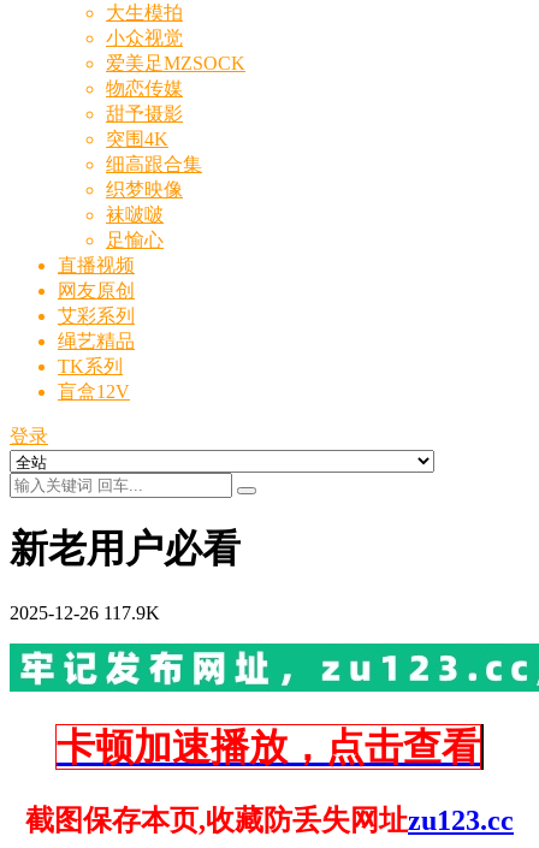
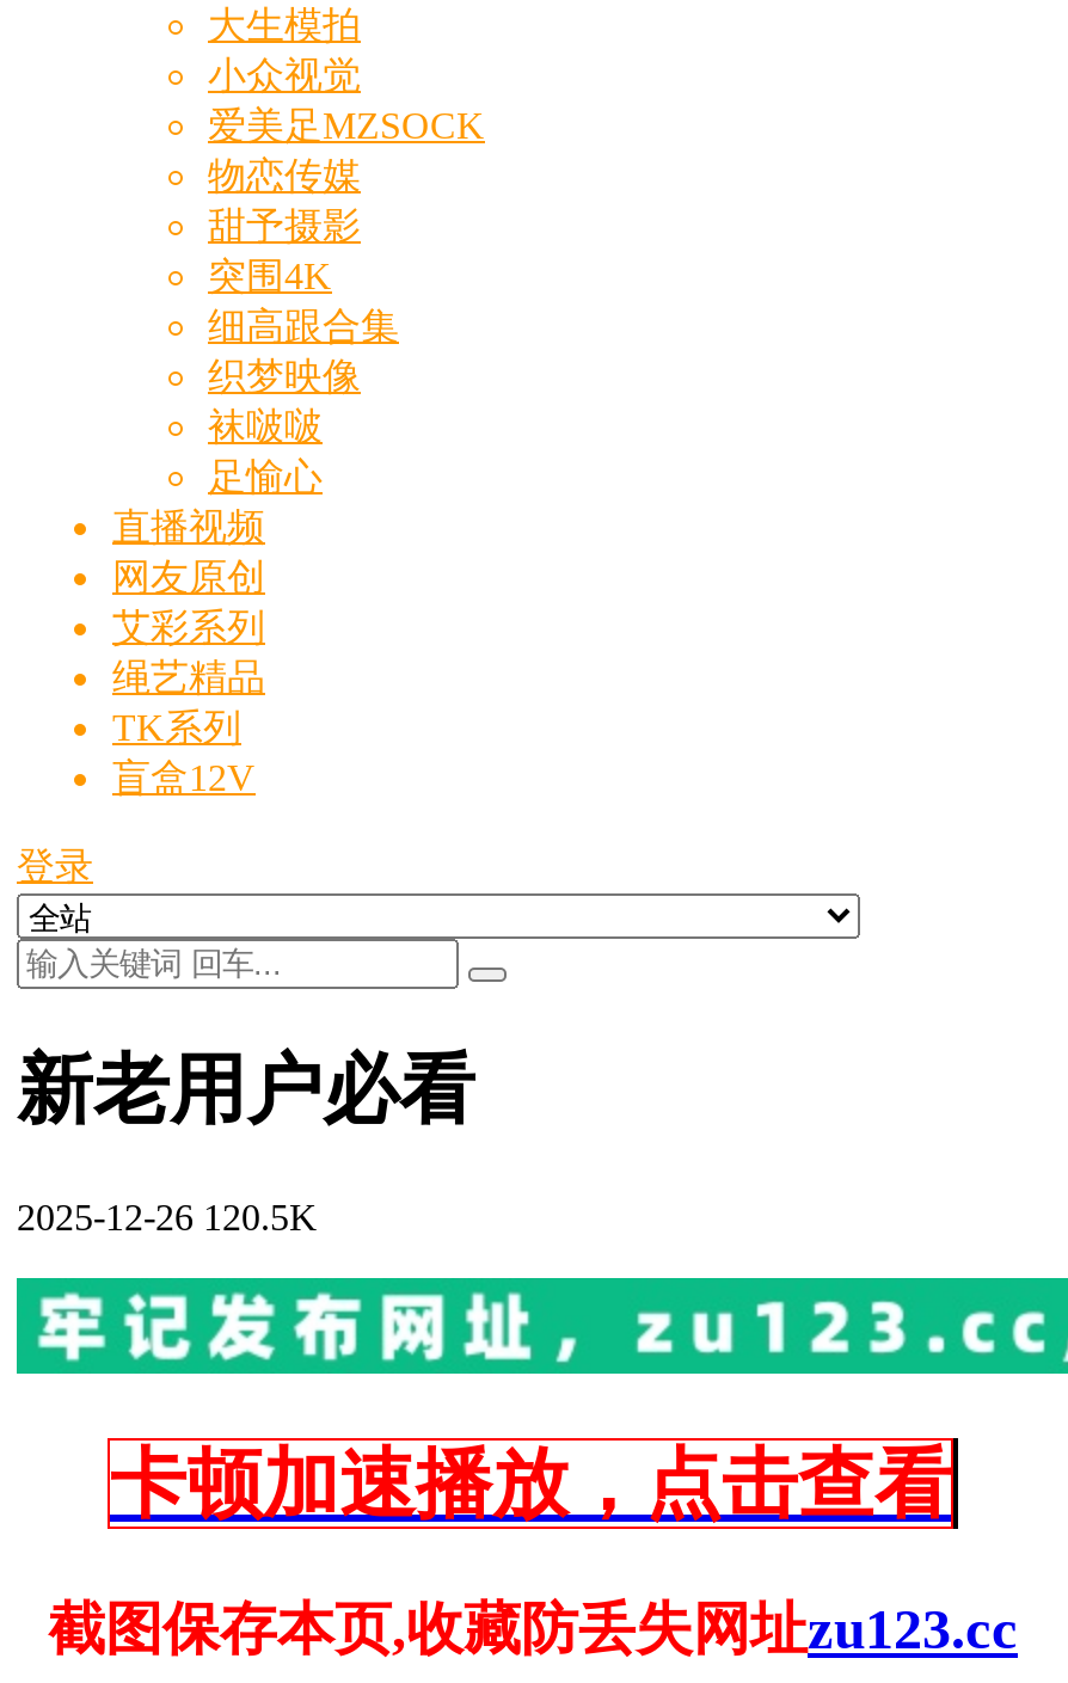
- 2025-12-26 117.9K
+ 2025-12-26 120.5K
